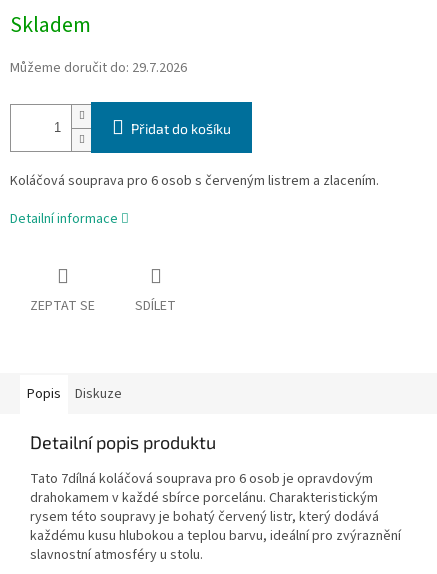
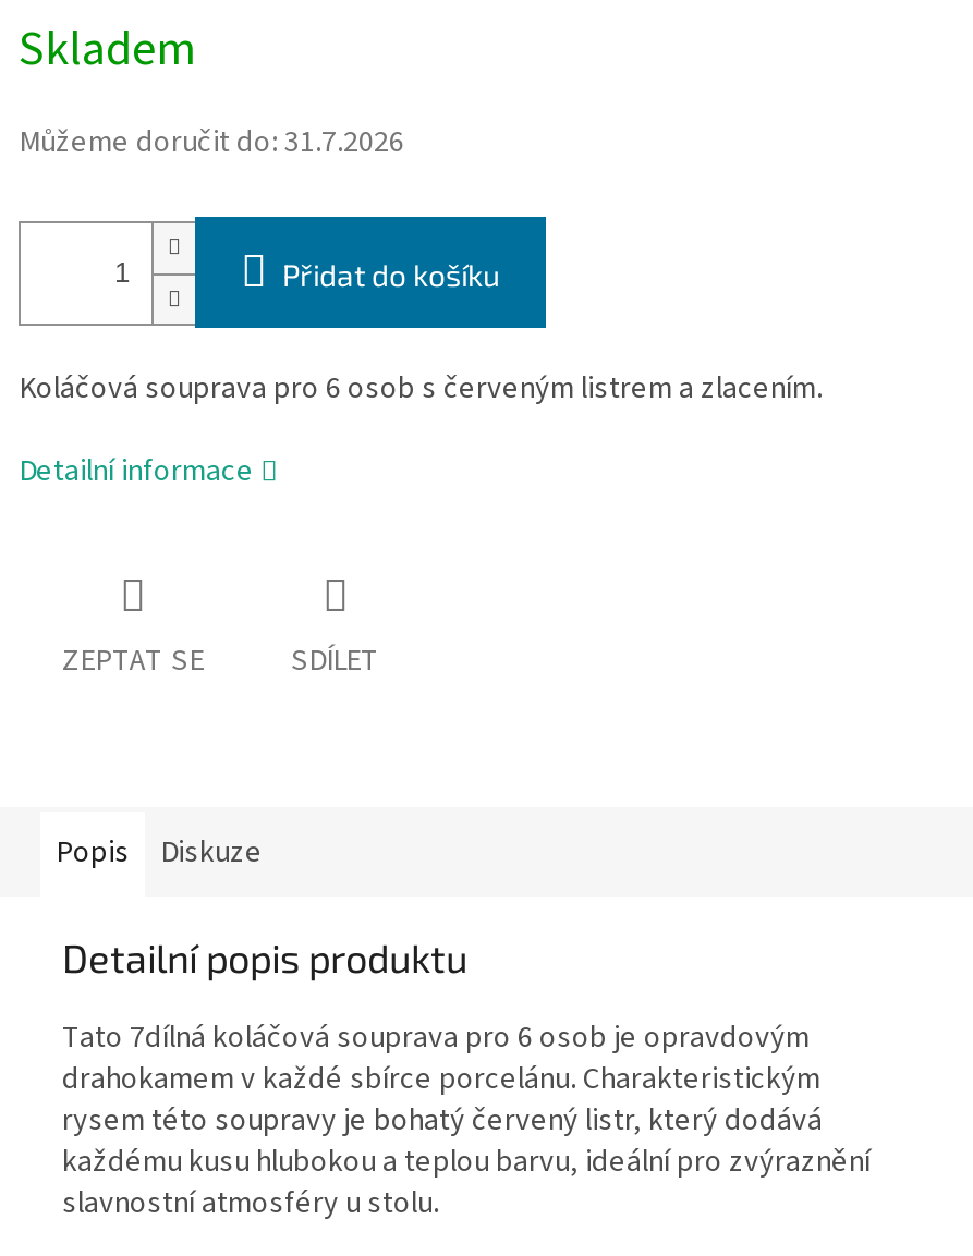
- Můžeme doručit do: 29.7.2026
+ Můžeme doručit do: 31.7.2026
